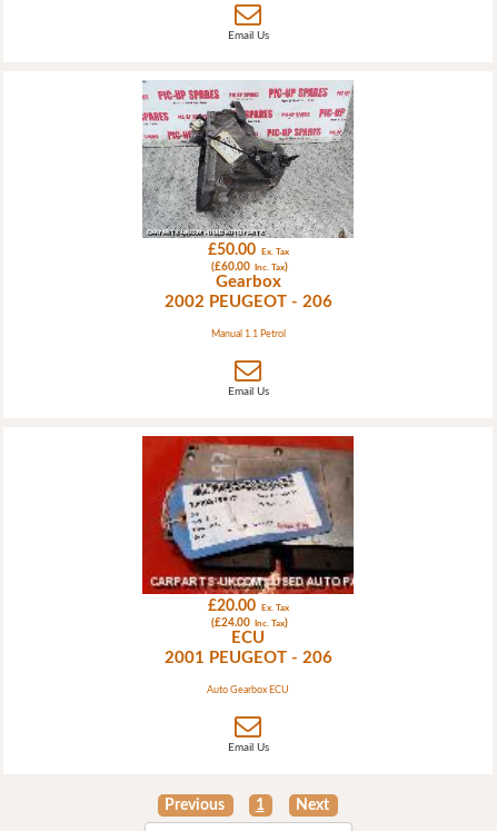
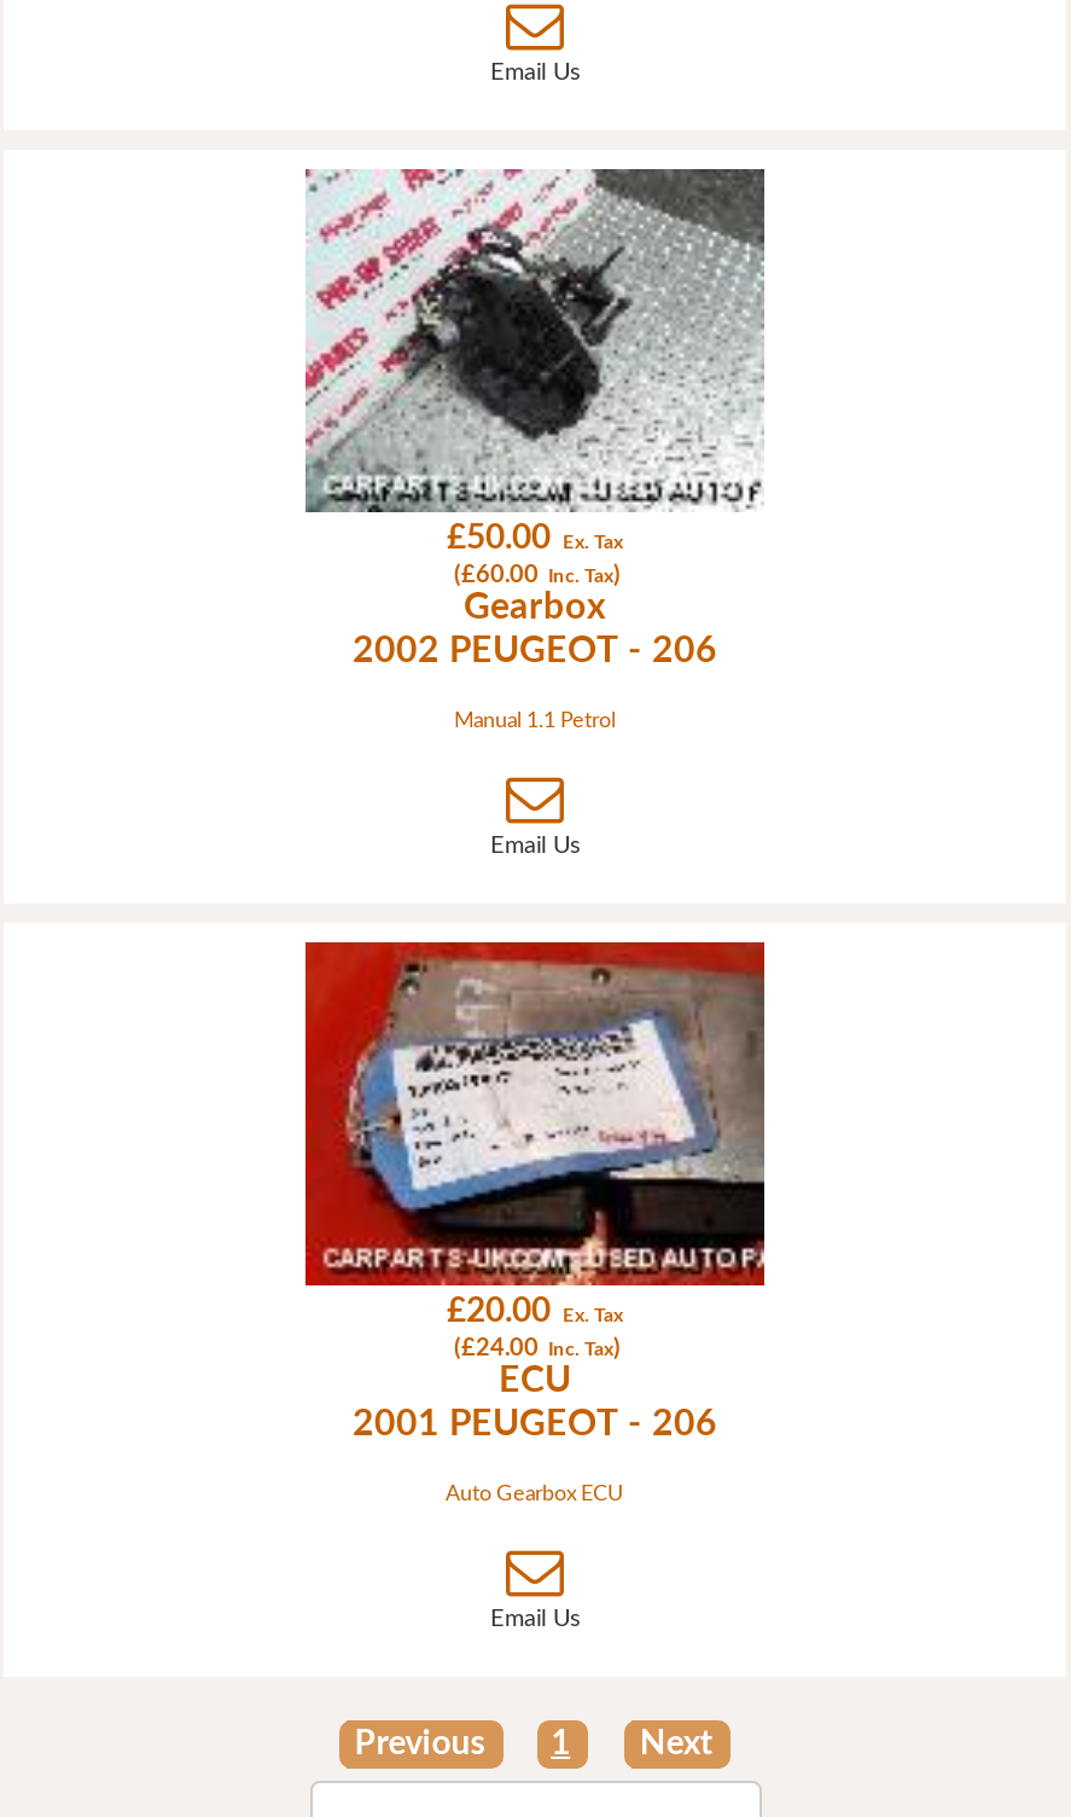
- [image]
+ [image]
